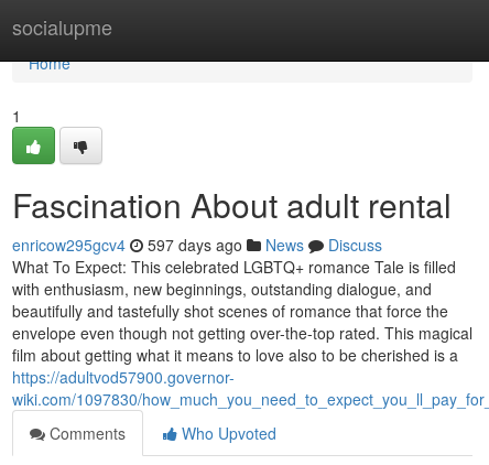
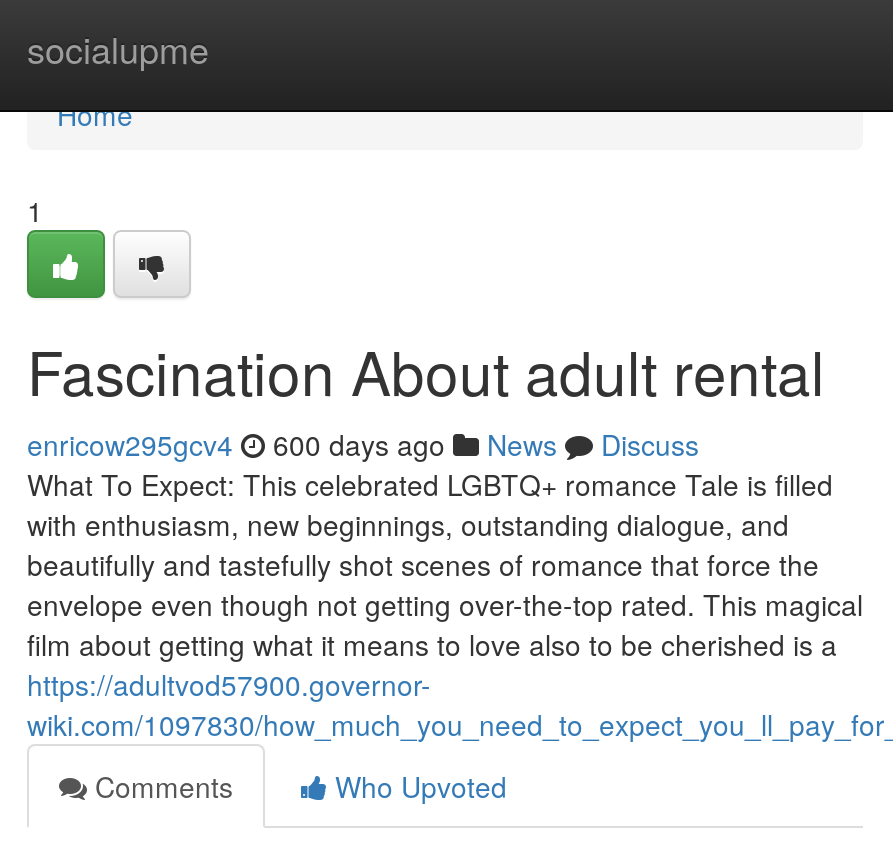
- enricow295gcv4 597 days ago News Discuss
+ enricow295gcv4 600 days ago News Discuss
